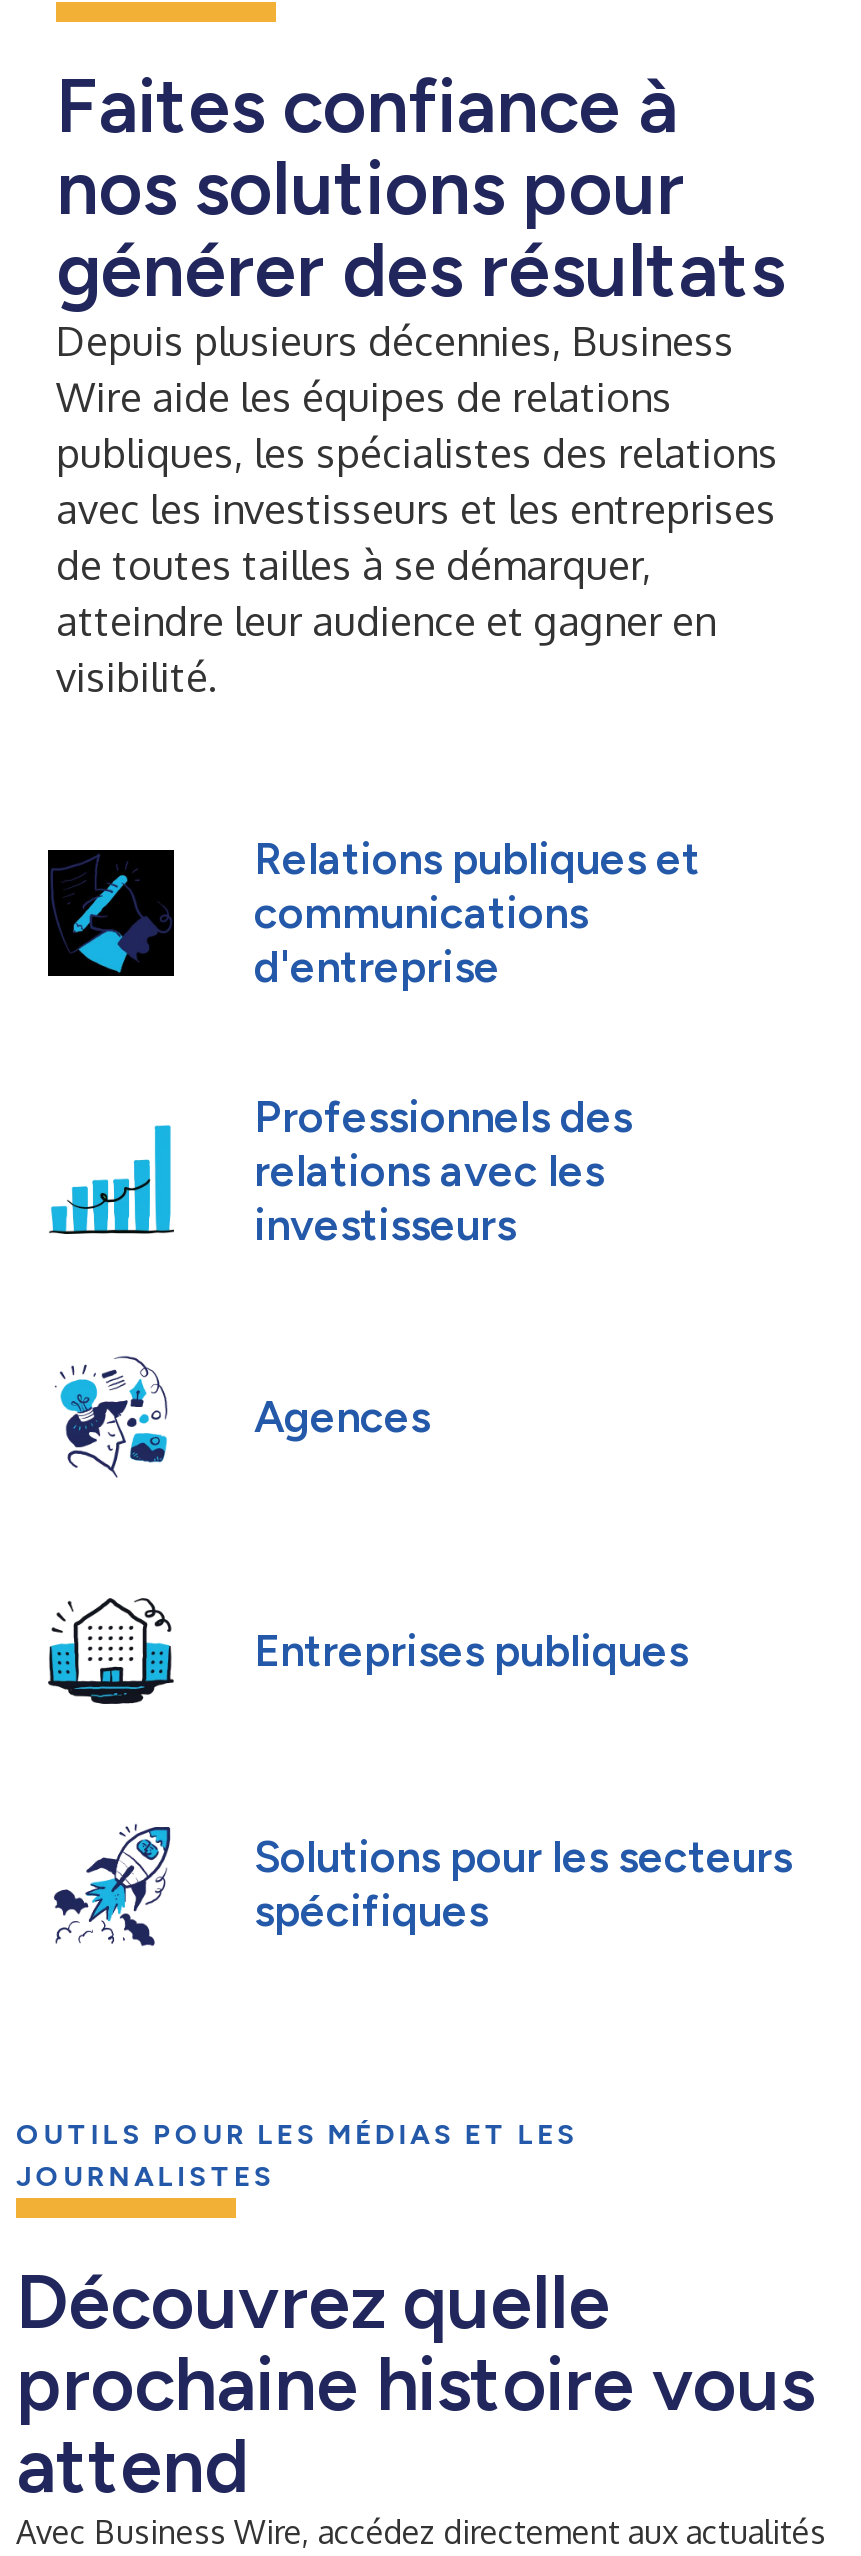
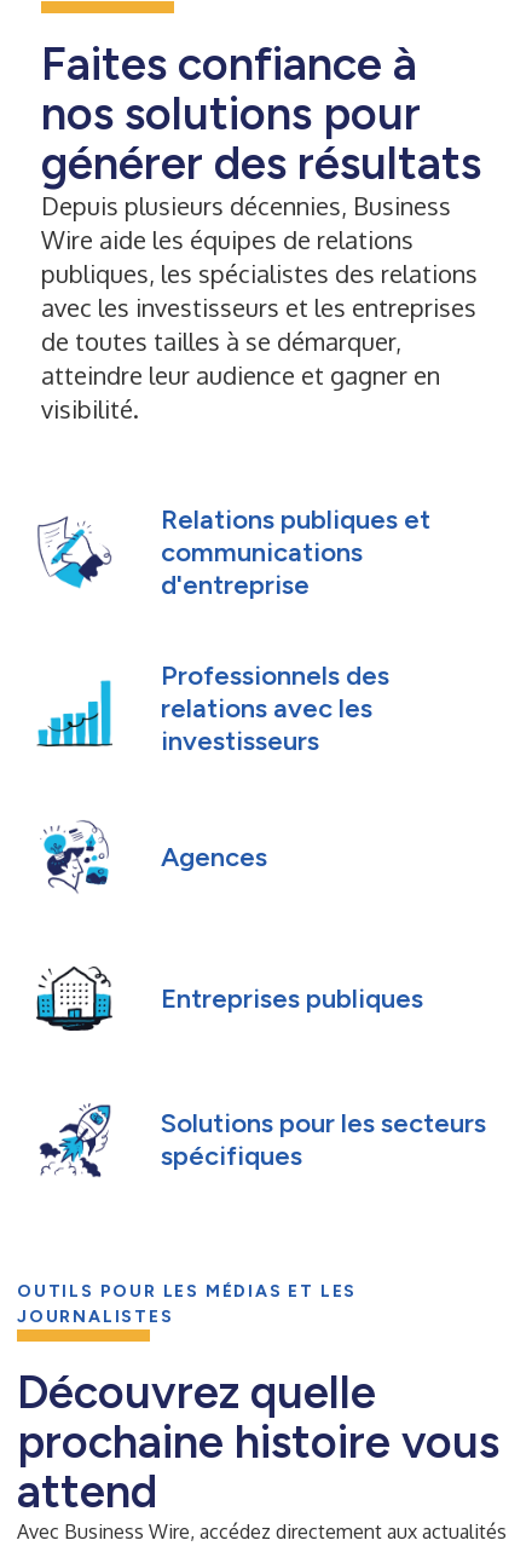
- [image]
+ [image]
